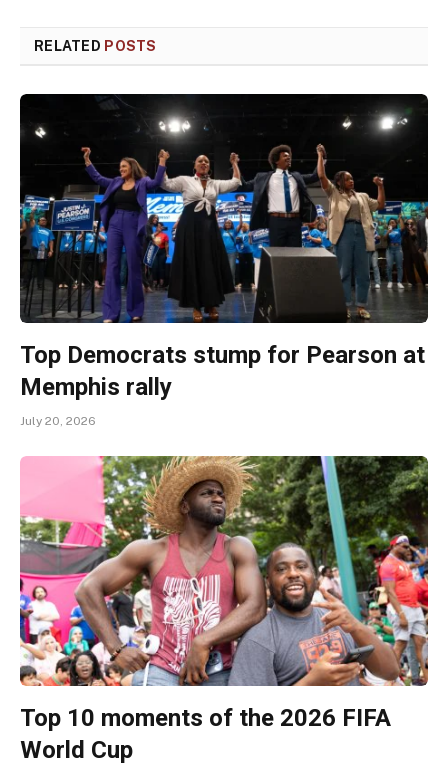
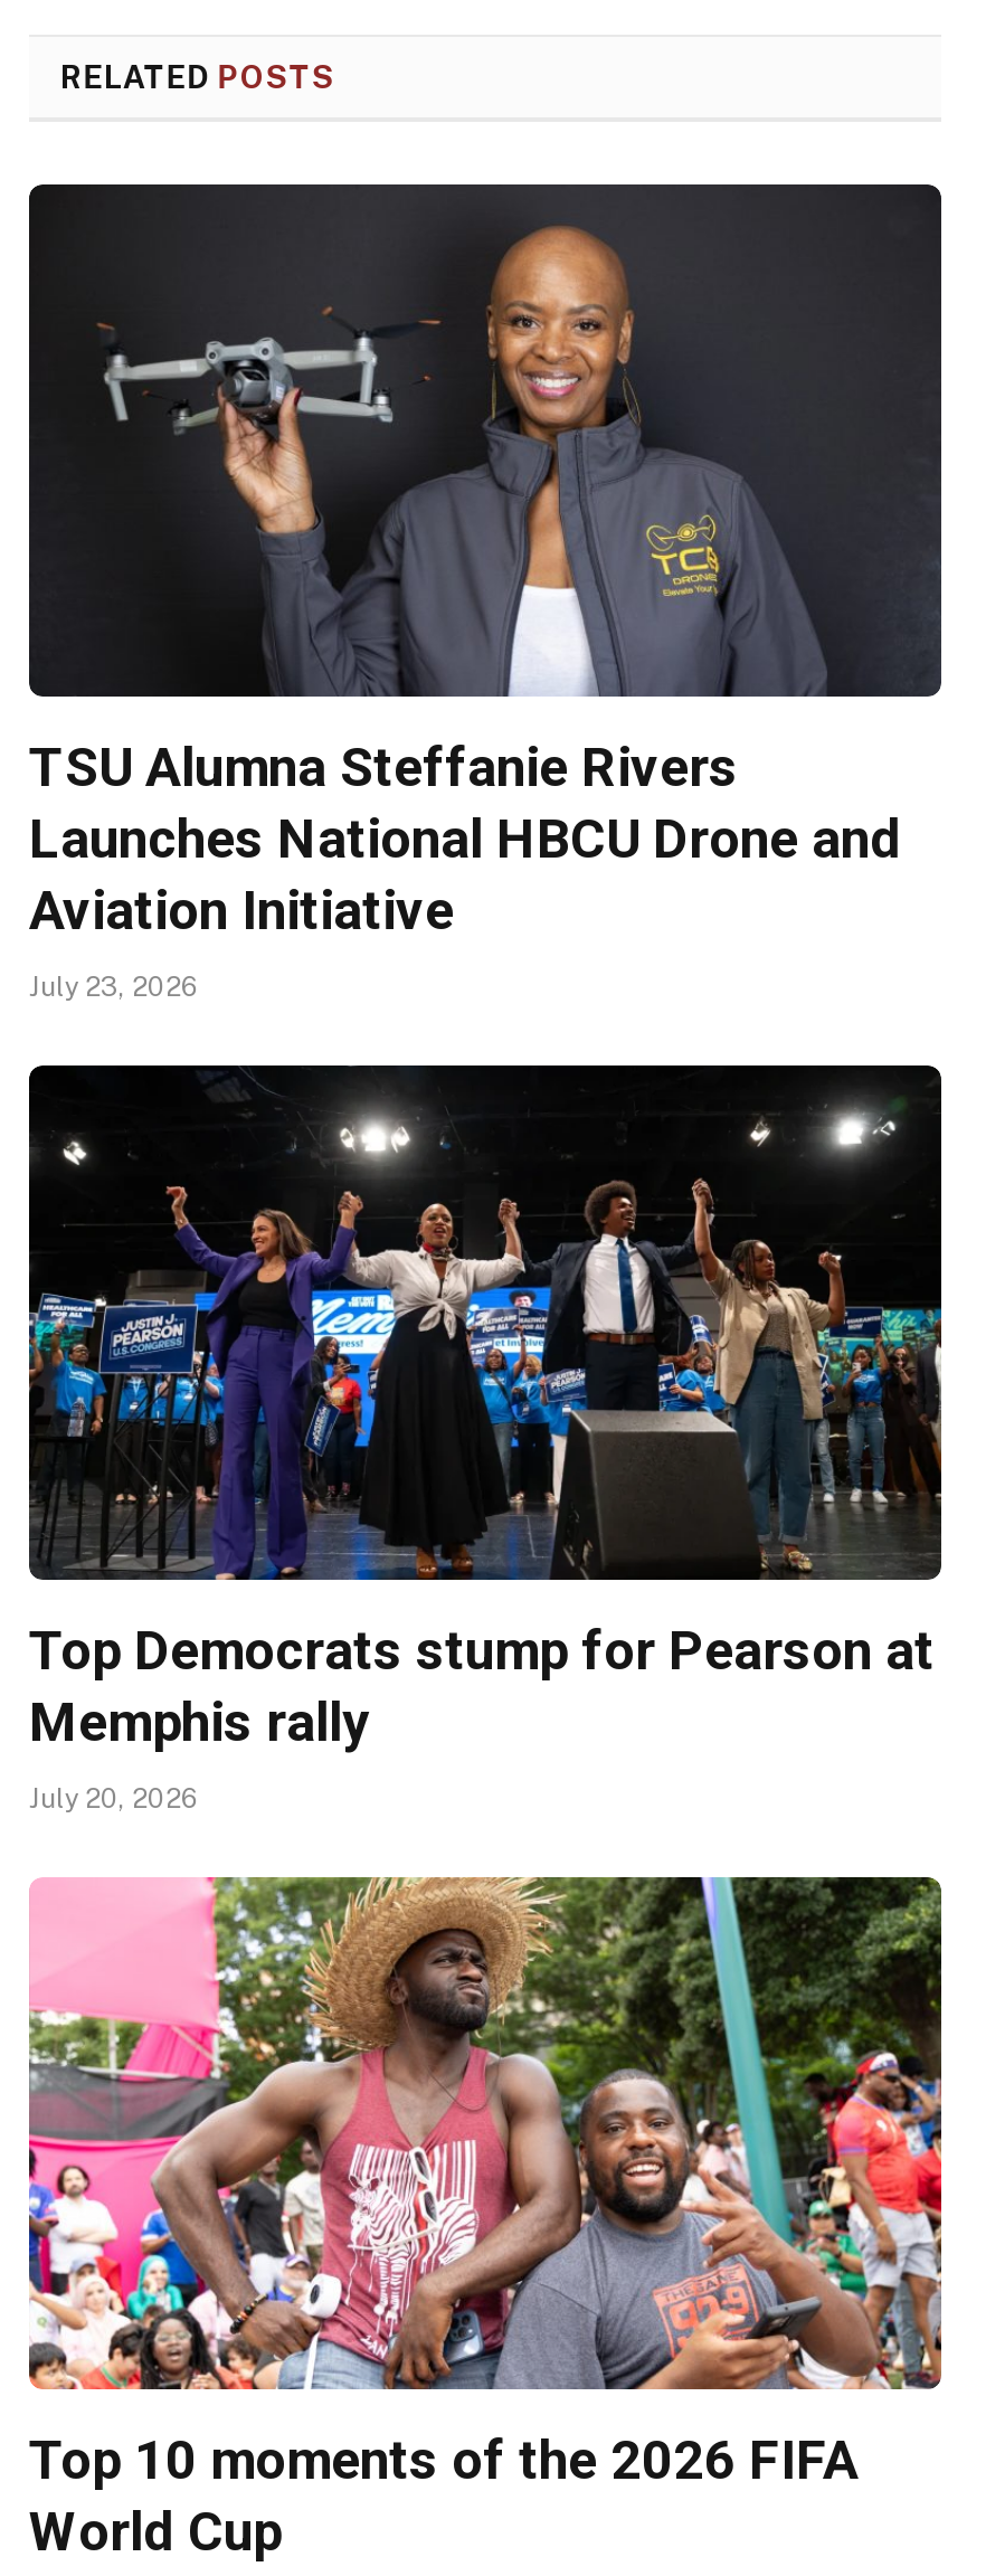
+ [image]
+ TSU Alumna Steffanie Rivers
+ Launches National HBCU Drone and
+ Aviation Initiative
+ July 23, 2026
